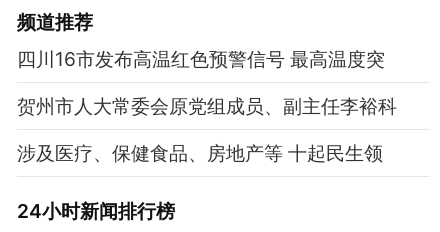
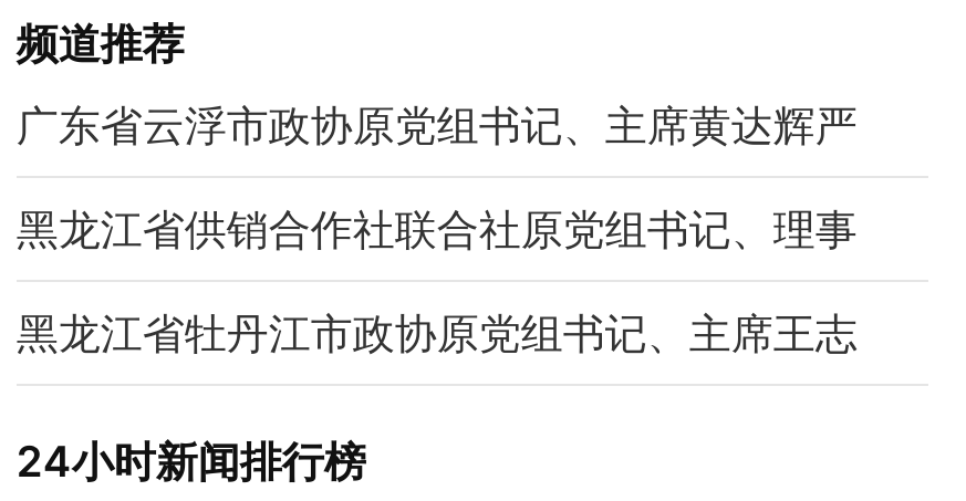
- 四川16市发布高温红色预警信号 最高温度突
+ 广东省云浮市政协原党组书记、主席黄达辉严

- 贺州市人大常委会原党组成员、副主任李裕科
+ 黑龙江省供销合作社联合社原党组书记、理事

- 涉及医疗、保健食品、房地产等 十起民生领
+ 黑龙江省牡丹江市政协原党组书记、主席王志
